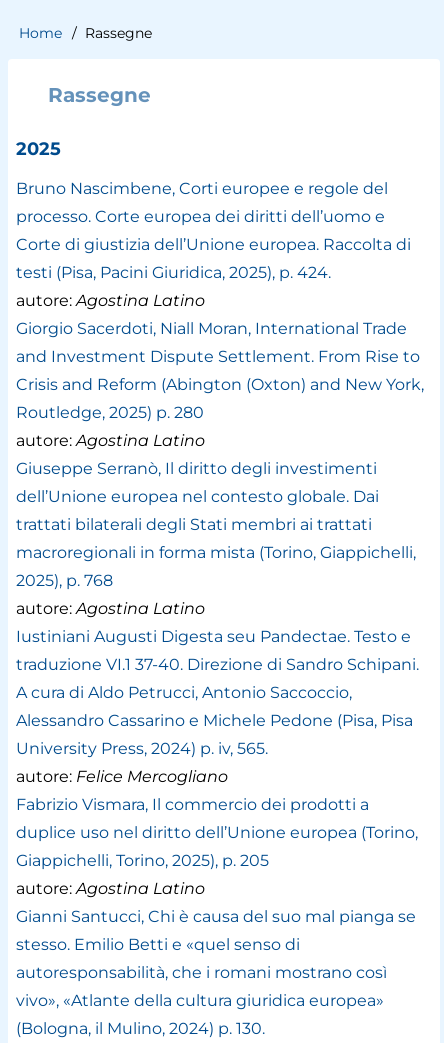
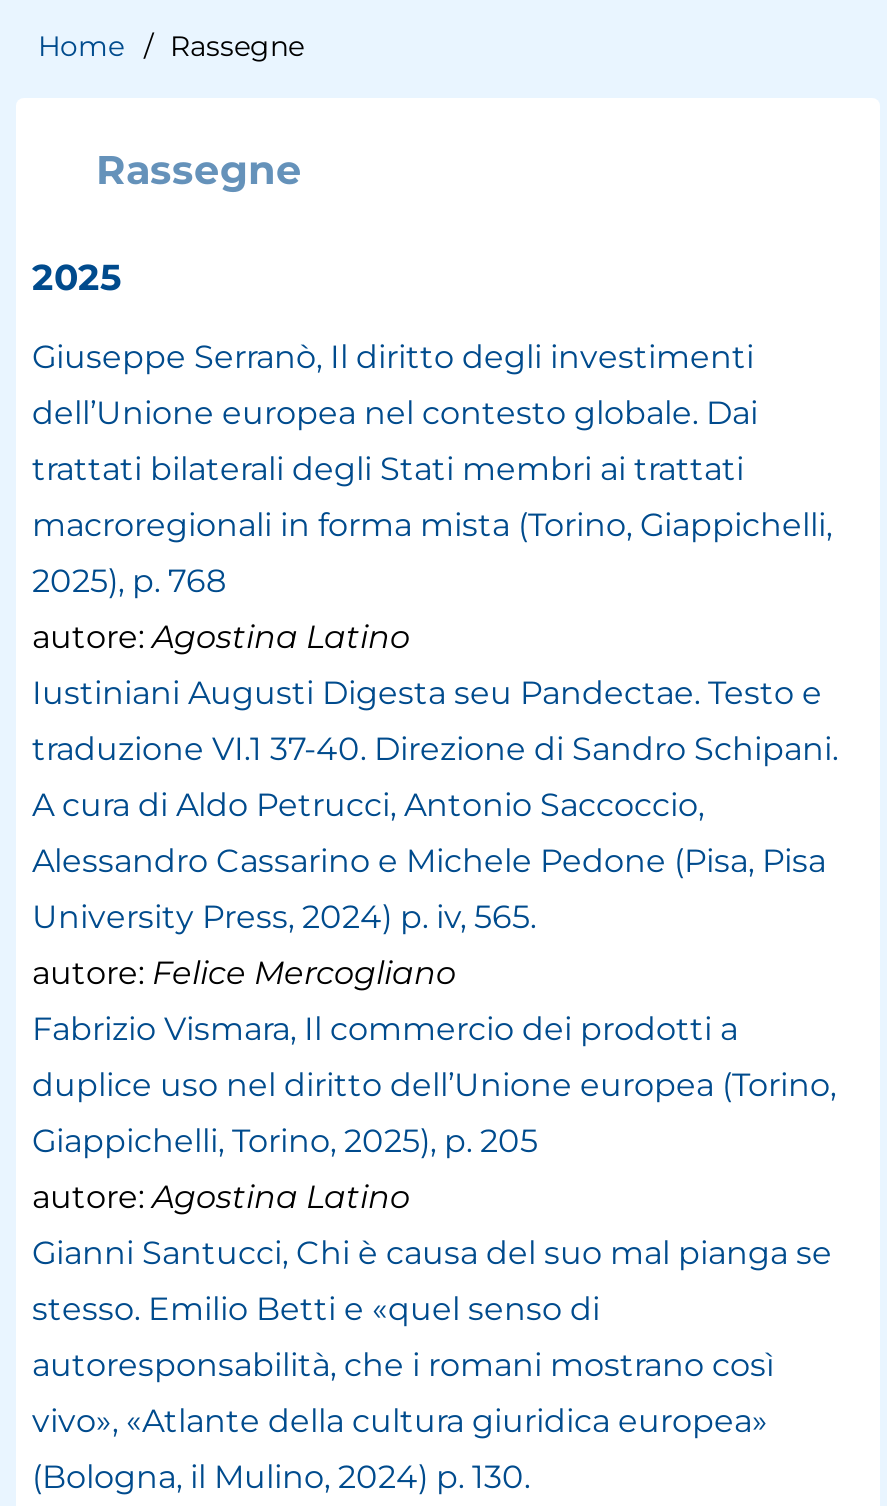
- Bruno Nascimbene, Corti europee e regole del
- processo. Corte europea dei diritti dell’uomo e
- Corte di giustizia dell’Unione europea. Raccolta di
- testi (Pisa, Pacini Giuridica, 2025), p. 424.
- autore: Agostina Latino
- Giorgio Sacerdoti, Niall Moran, International Trade
- and Investment Dispute Settlement. From Rise to
- Crisis and Reform (Abington (Oxton) and New York,
- Routledge, 2025) p. 280
- autore: Agostina Latino
